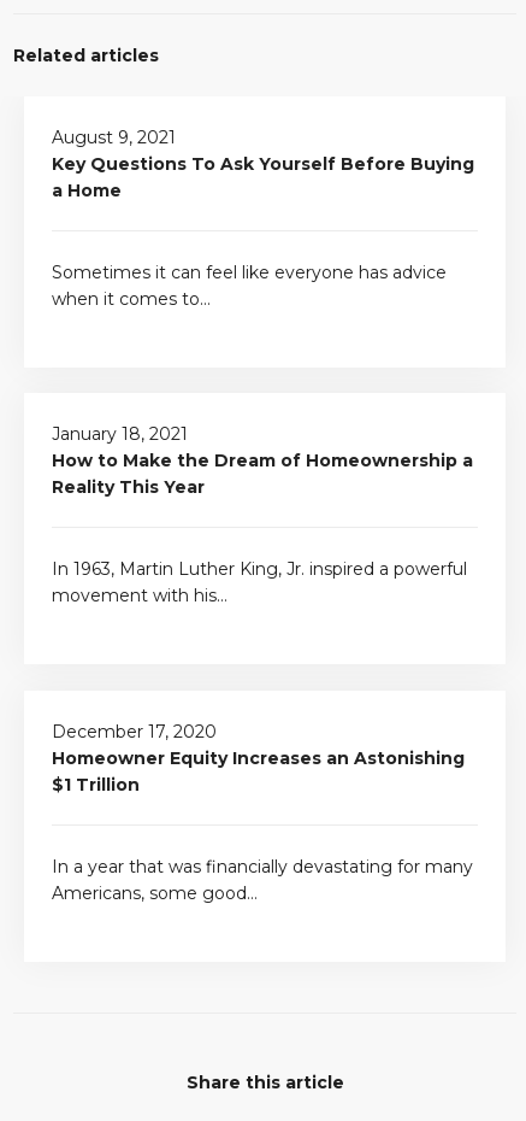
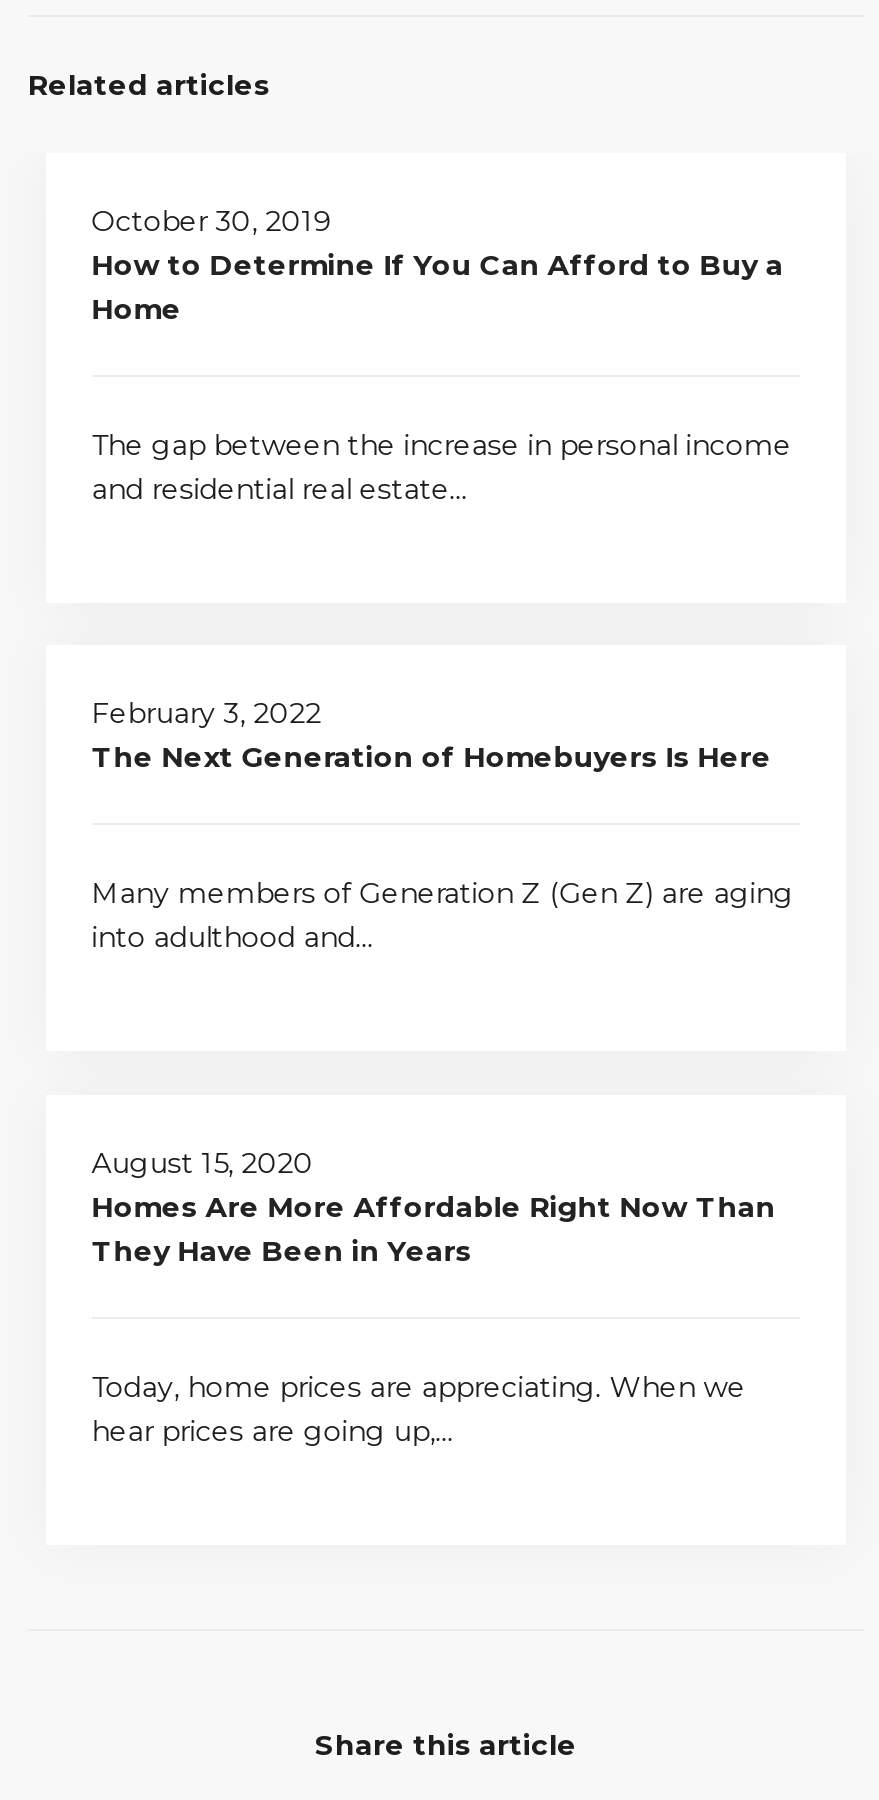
- August 9, 2021
- Key Questions To Ask Yourself Before Buying
- a Home
+ October 30, 2019
+ How to Determine If You Can Afford to Buy a
+ Home

- Sometimes it can feel like everyone has advice
- when it comes to…
+ The gap between the increase in personal income
+ and residential real estate…

- January 18, 2021
- How to Make the Dream of Homeownership a
- Reality This Year
+ February 3, 2022
+ The Next Generation of Homebuyers Is Here

- In 1963, Martin Luther King, Jr. inspired a powerful
- movement with his…
+ Many members of Generation Z (Gen Z) are aging
+ into adulthood and…

- December 17, 2020
- Homeowner Equity Increases an Astonishing
- $1 Trillion
+ August 15, 2020
+ Homes Are More Affordable Right Now Than
+ They Have Been in Years

- In a year that was financially devastating for many
- Americans, some good…
+ Today, home prices are appreciating. When we
+ hear prices are going up,…
